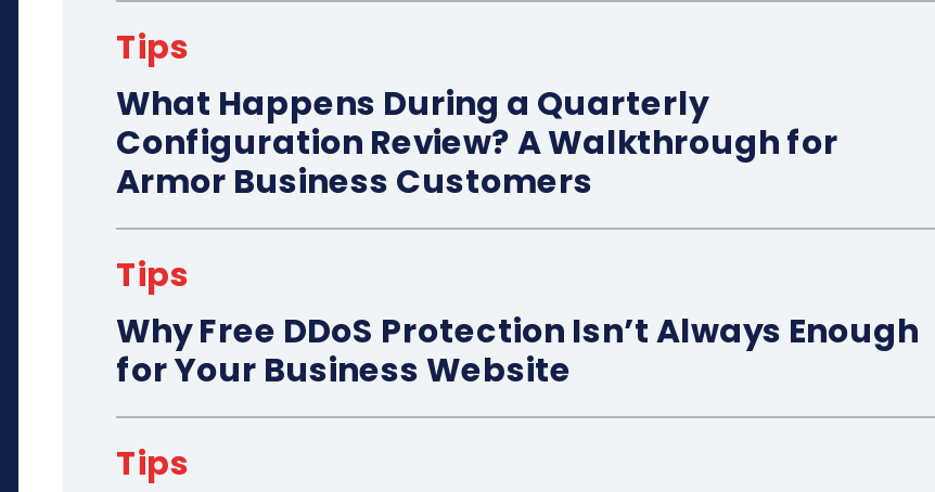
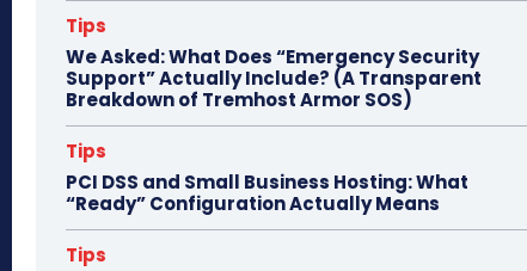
- What Happens During a Quarterly
- Configuration Review? A Walkthrough for
- Armor Business Customers
+ We Asked: What Does “Emergency Security
+ Support” Actually Include? (A Transparent
+ Breakdown of Tremhost Armor SOS)

- Why Free DDoS Protection Isn’t Always Enough
- for Your Business Website
+ PCI DSS and Small Business Hosting: What
+ “Ready” Configuration Actually Means
